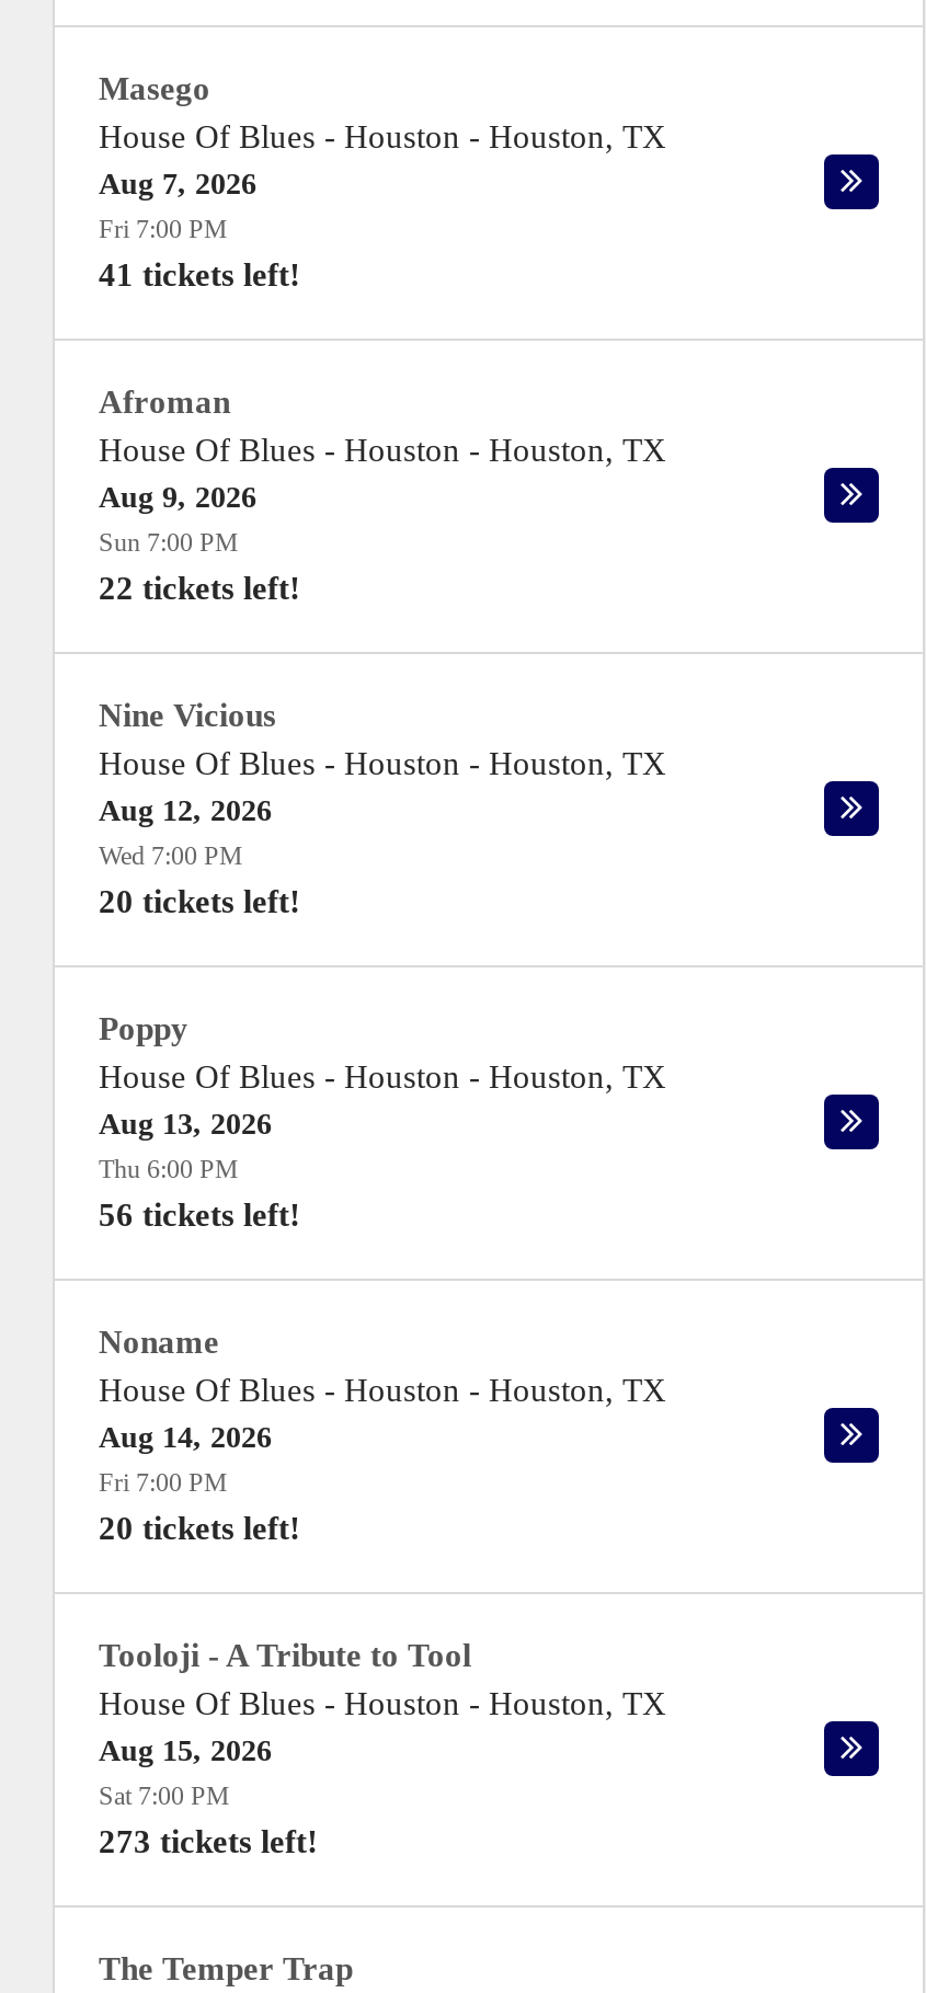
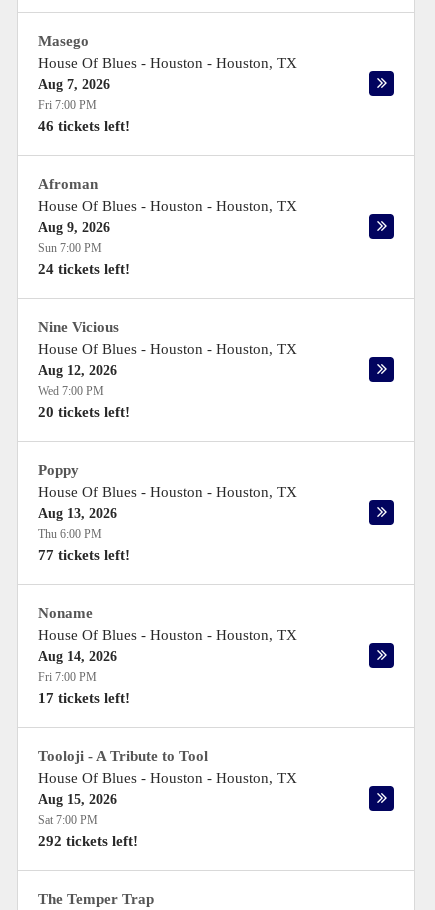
- 41 tickets left!
+ 46 tickets left!

- 22 tickets left!
+ 24 tickets left!

- 56 tickets left!
+ 77 tickets left!

- 20 tickets left!
+ 17 tickets left!

- 273 tickets left!
+ 292 tickets left!
